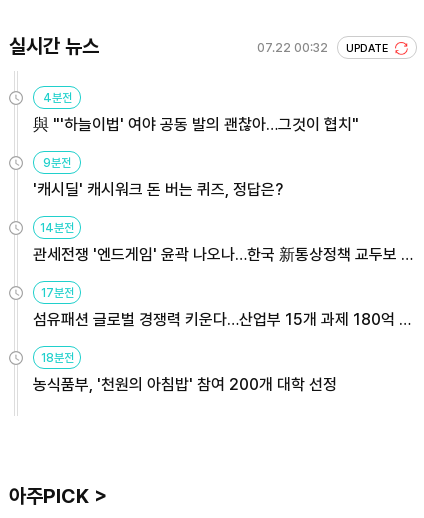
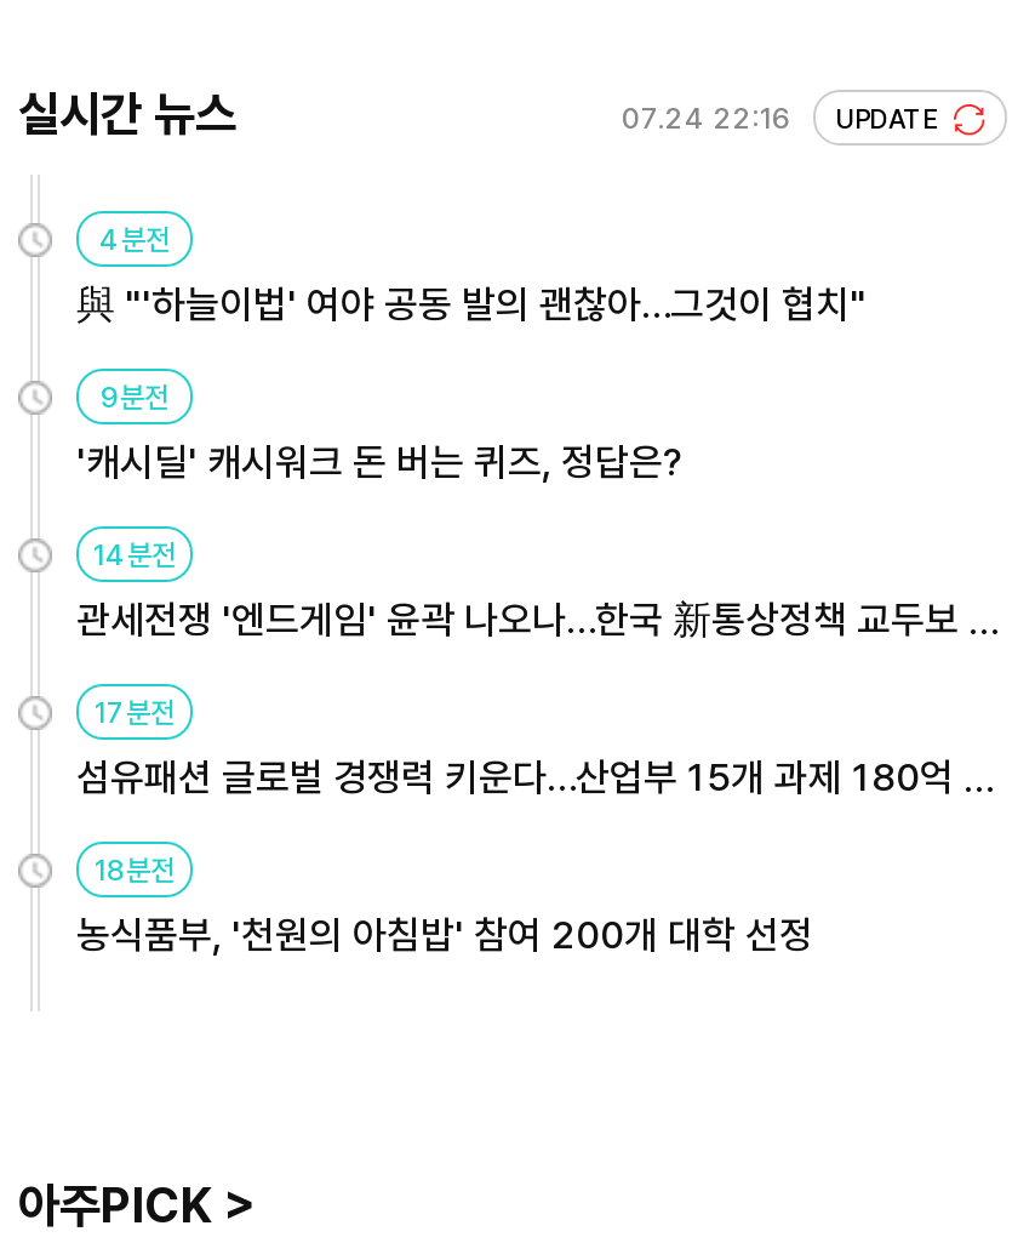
- 07.22 00:32 UPDATE
+ 07.24 22:16 UPDATE
